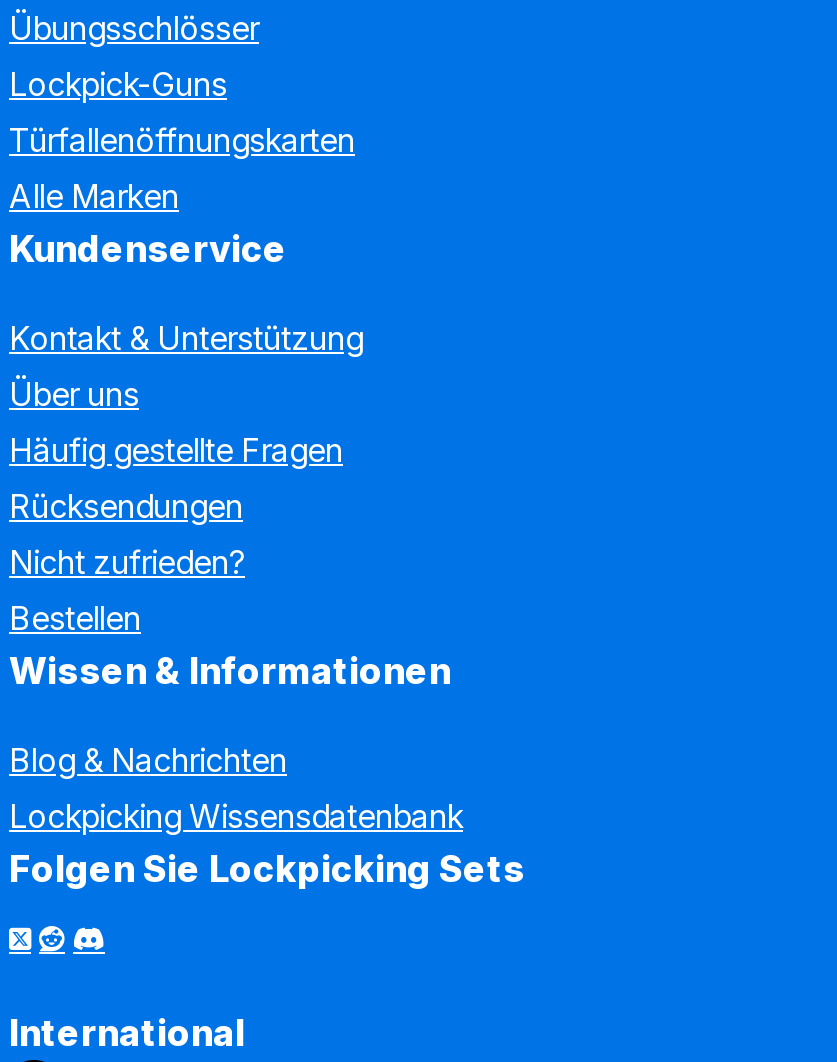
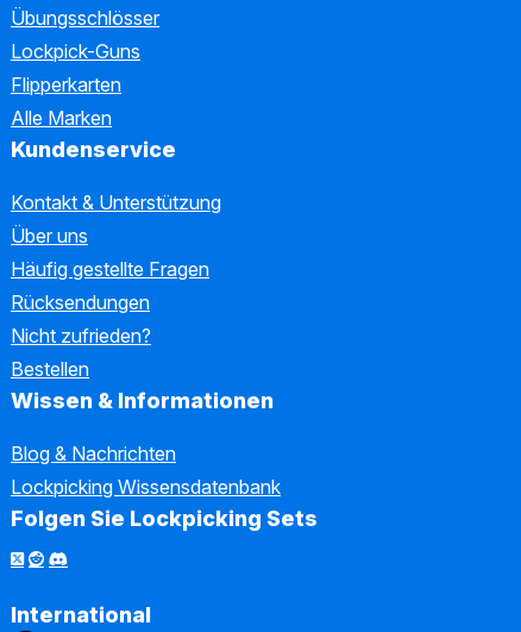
- Türfallenöffnungskarten
+ Flipperkarten
